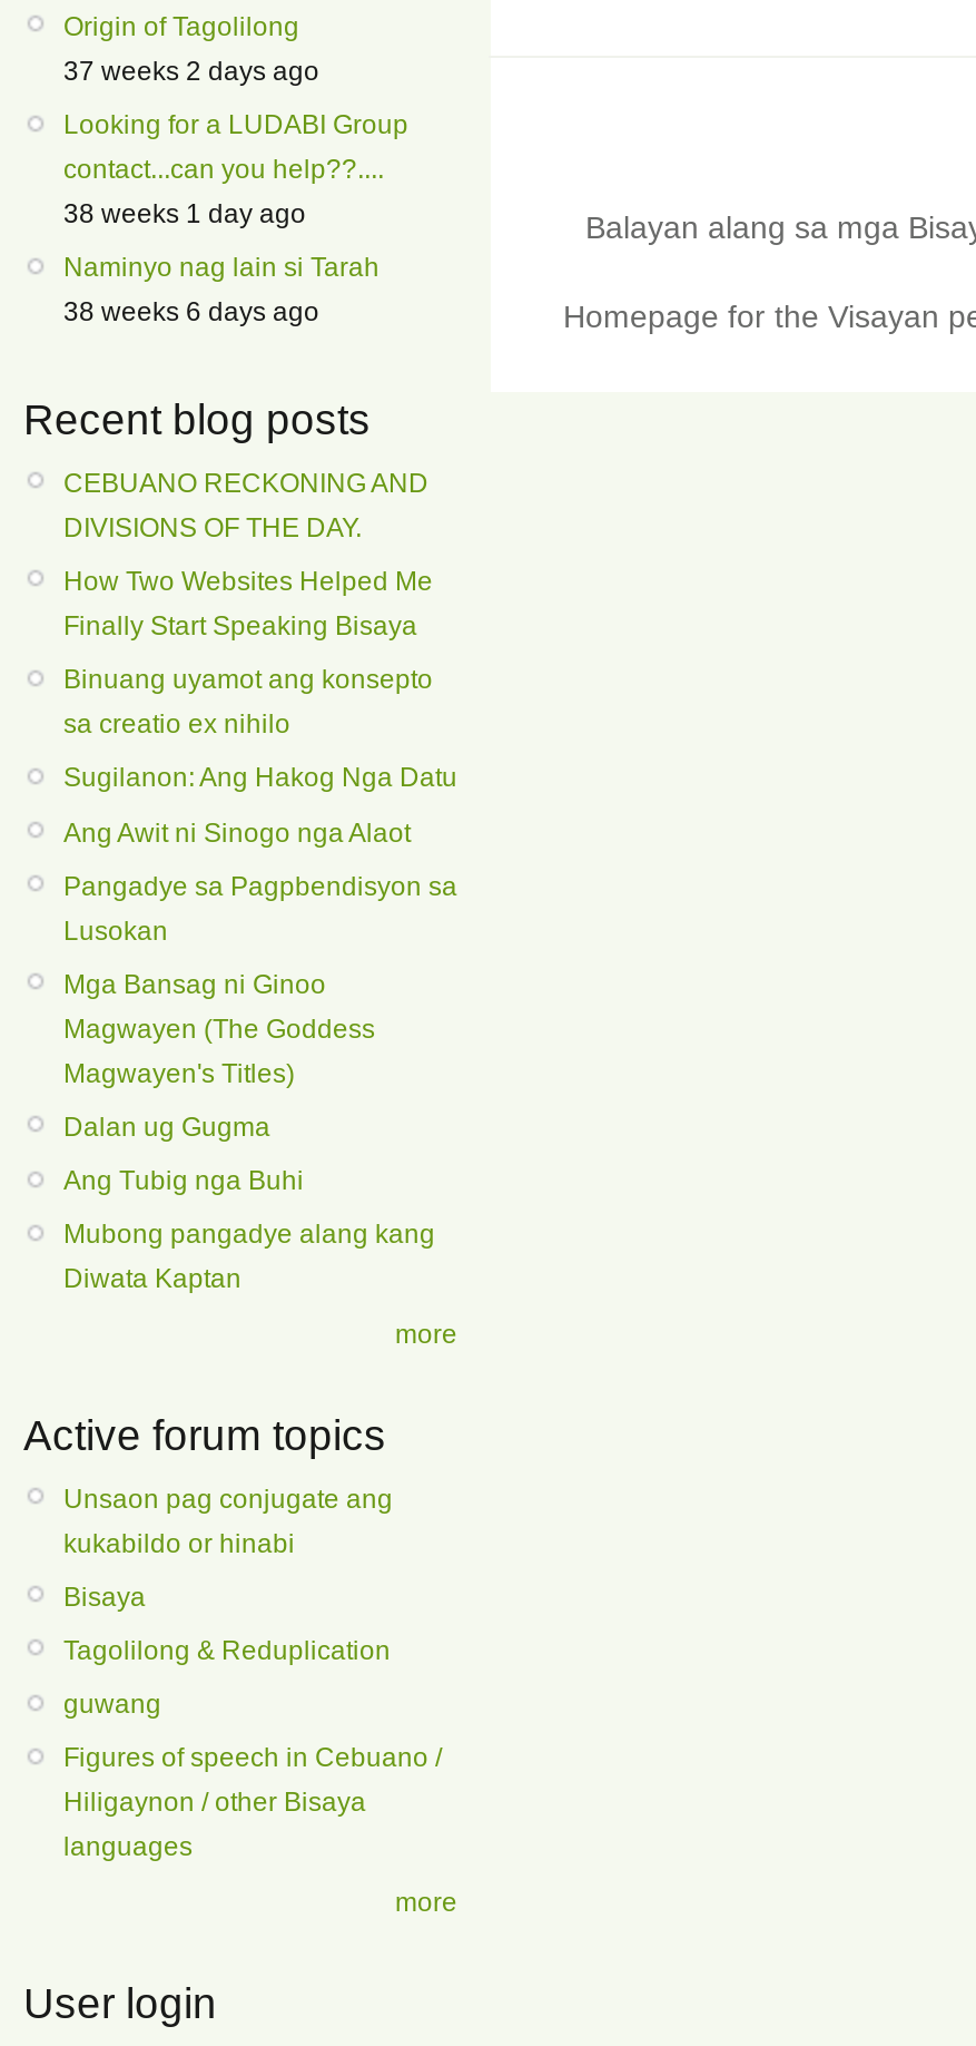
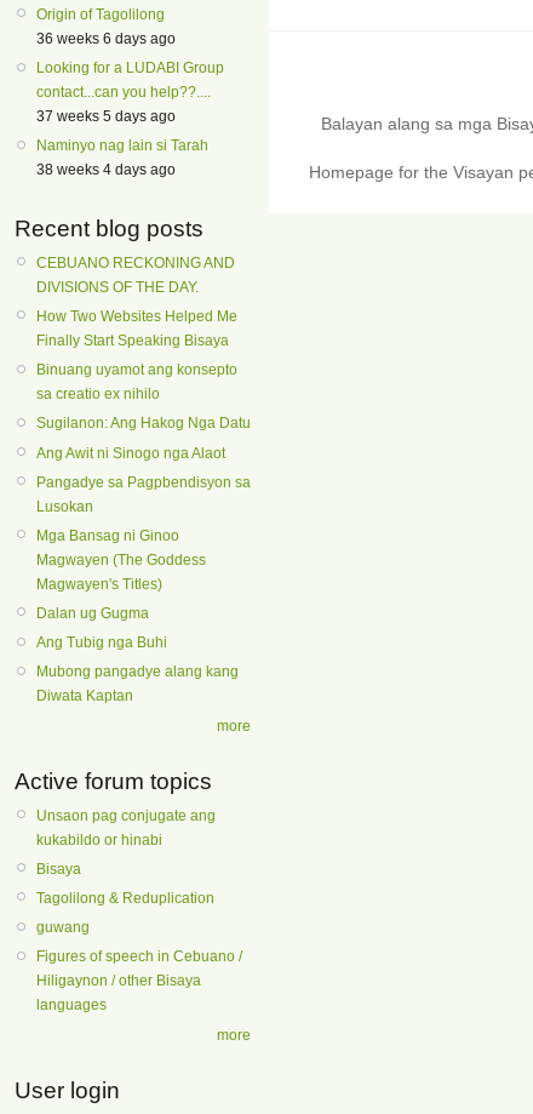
- 37 weeks 2 days ago
+ 36 weeks 6 days ago

- 38 weeks 1 day ago
+ 37 weeks 5 days ago

- 38 weeks 6 days ago
+ 38 weeks 4 days ago
